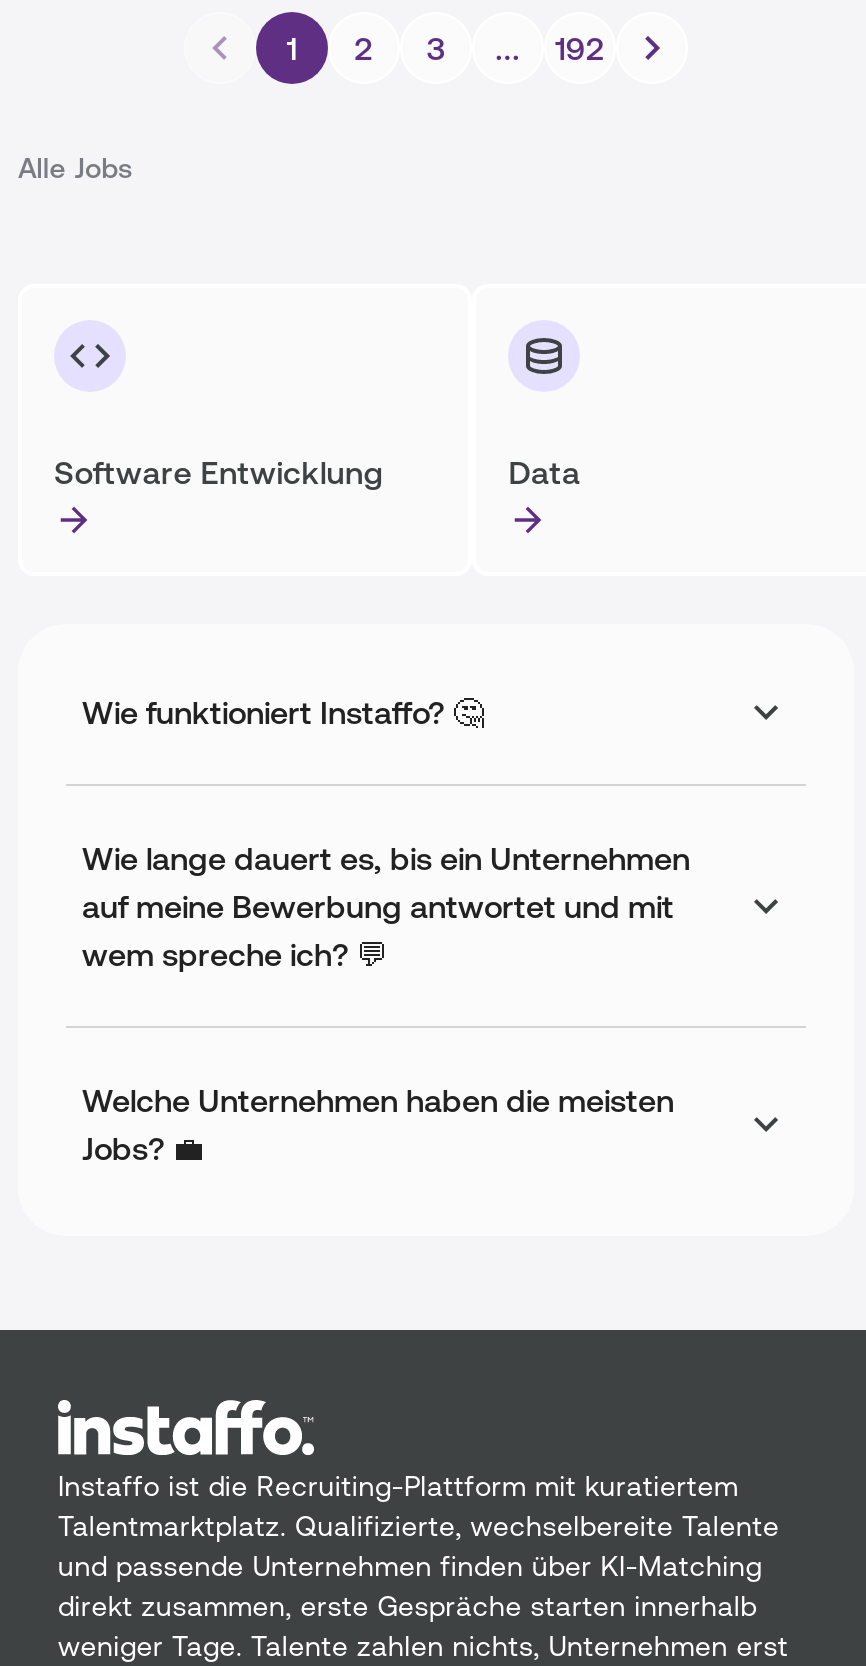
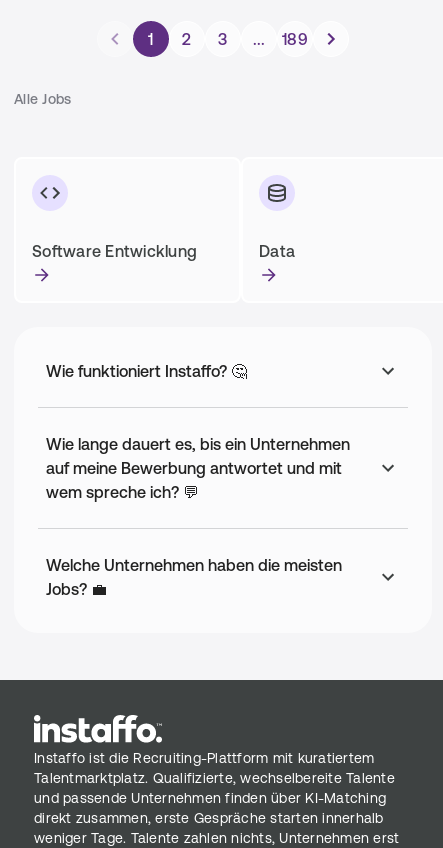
- 192
+ 189
